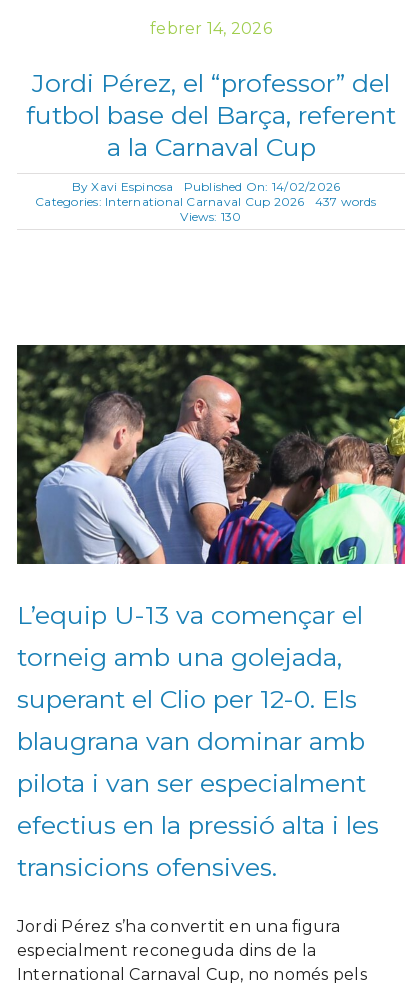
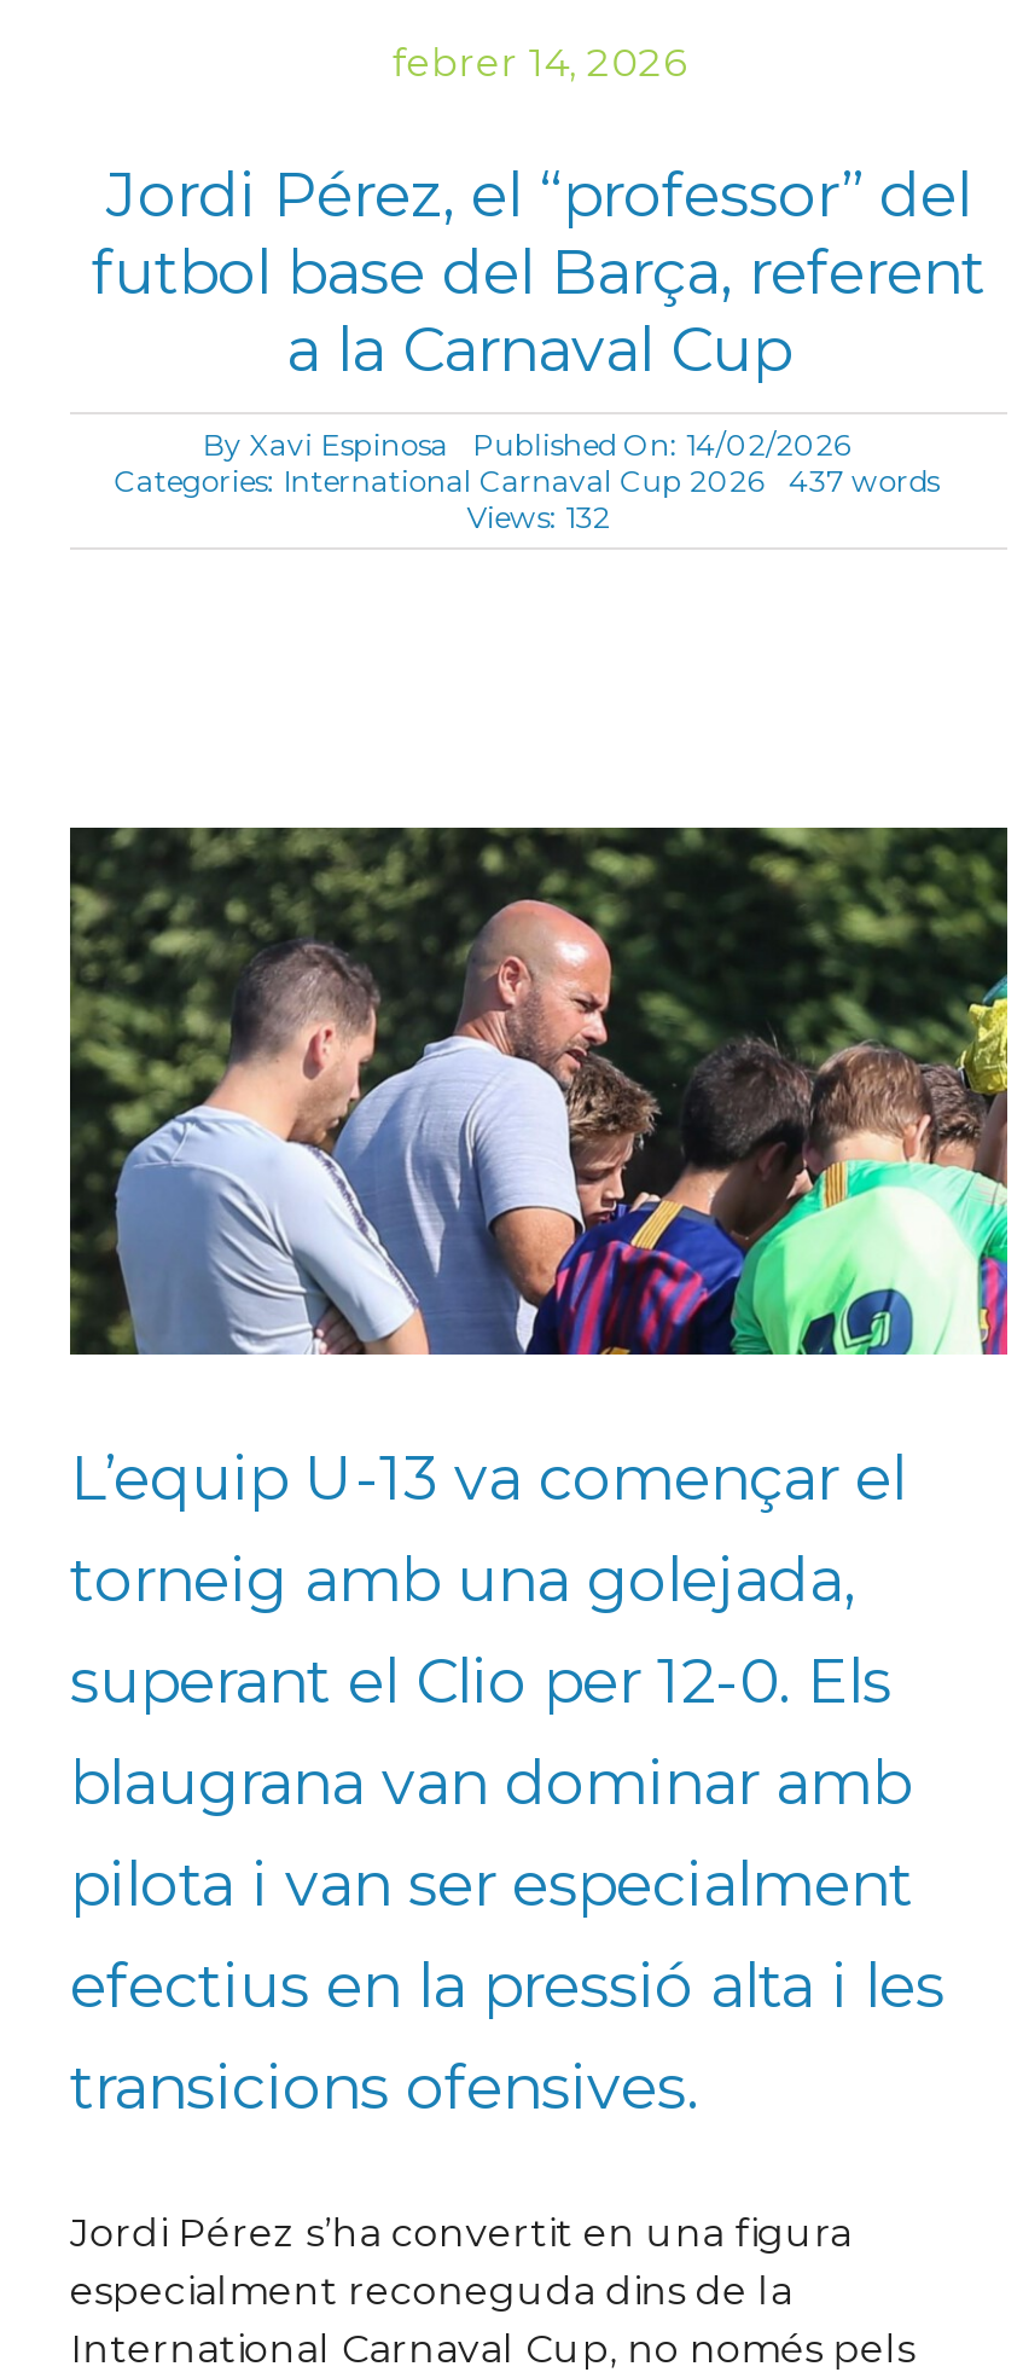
- Views: 130
+ Views: 132
